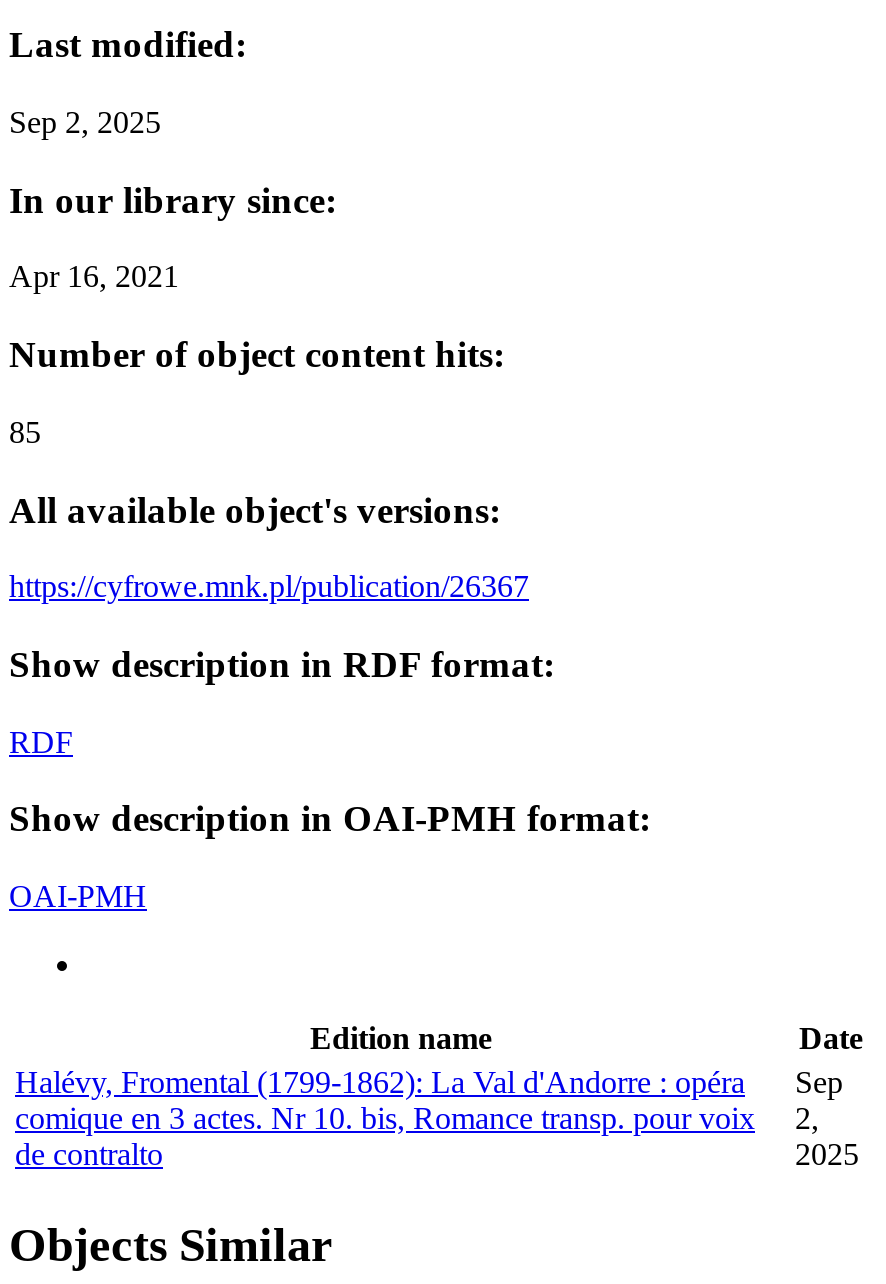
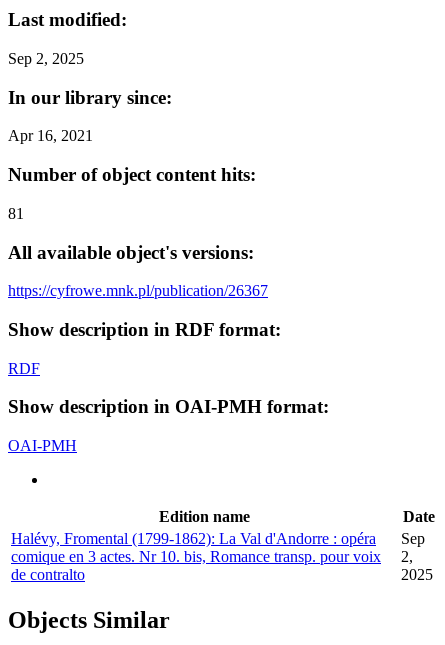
- 85
+ 81
